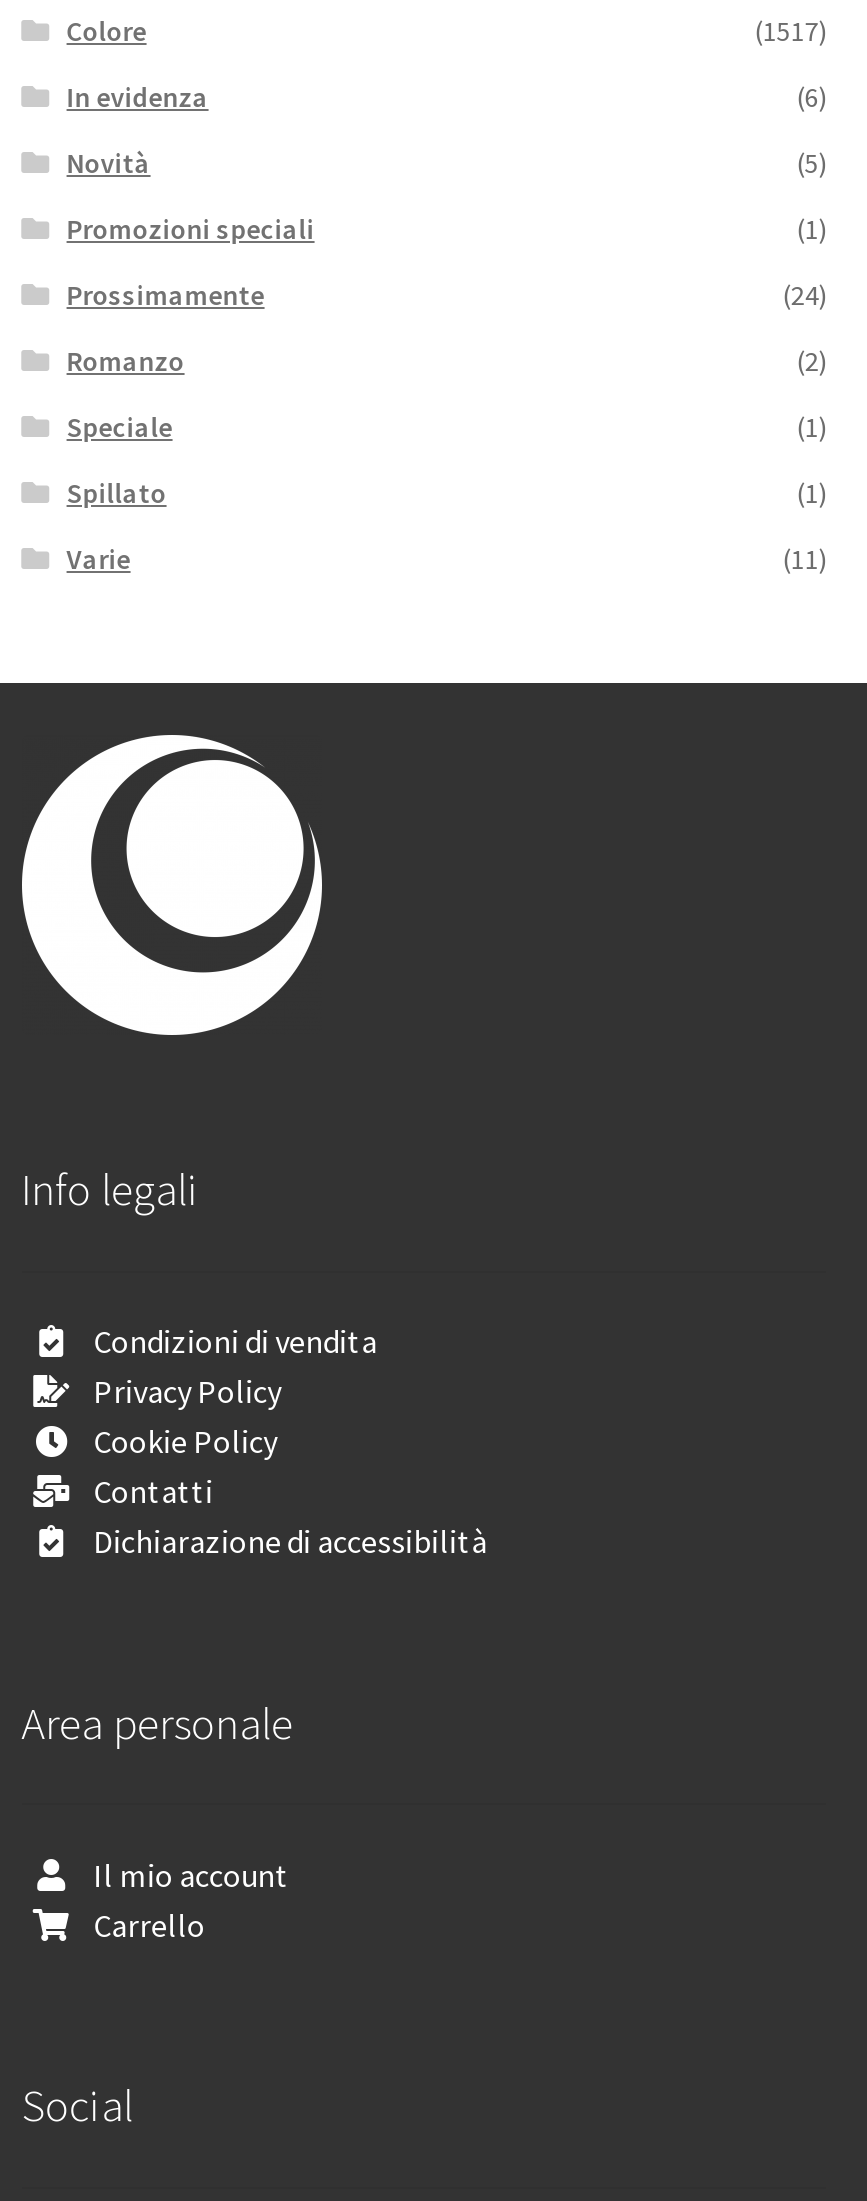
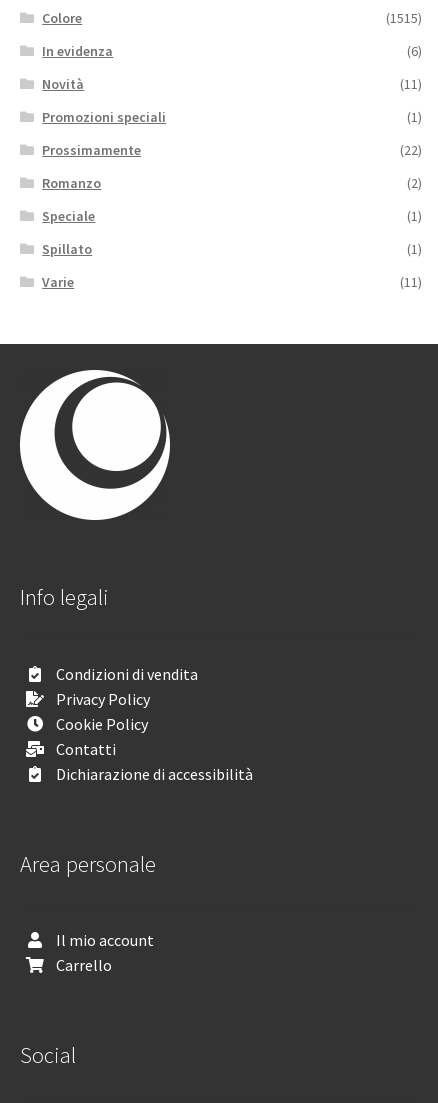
- (1517)
+ (1515)

- (5)
+ (11)

- (24)
+ (22)
